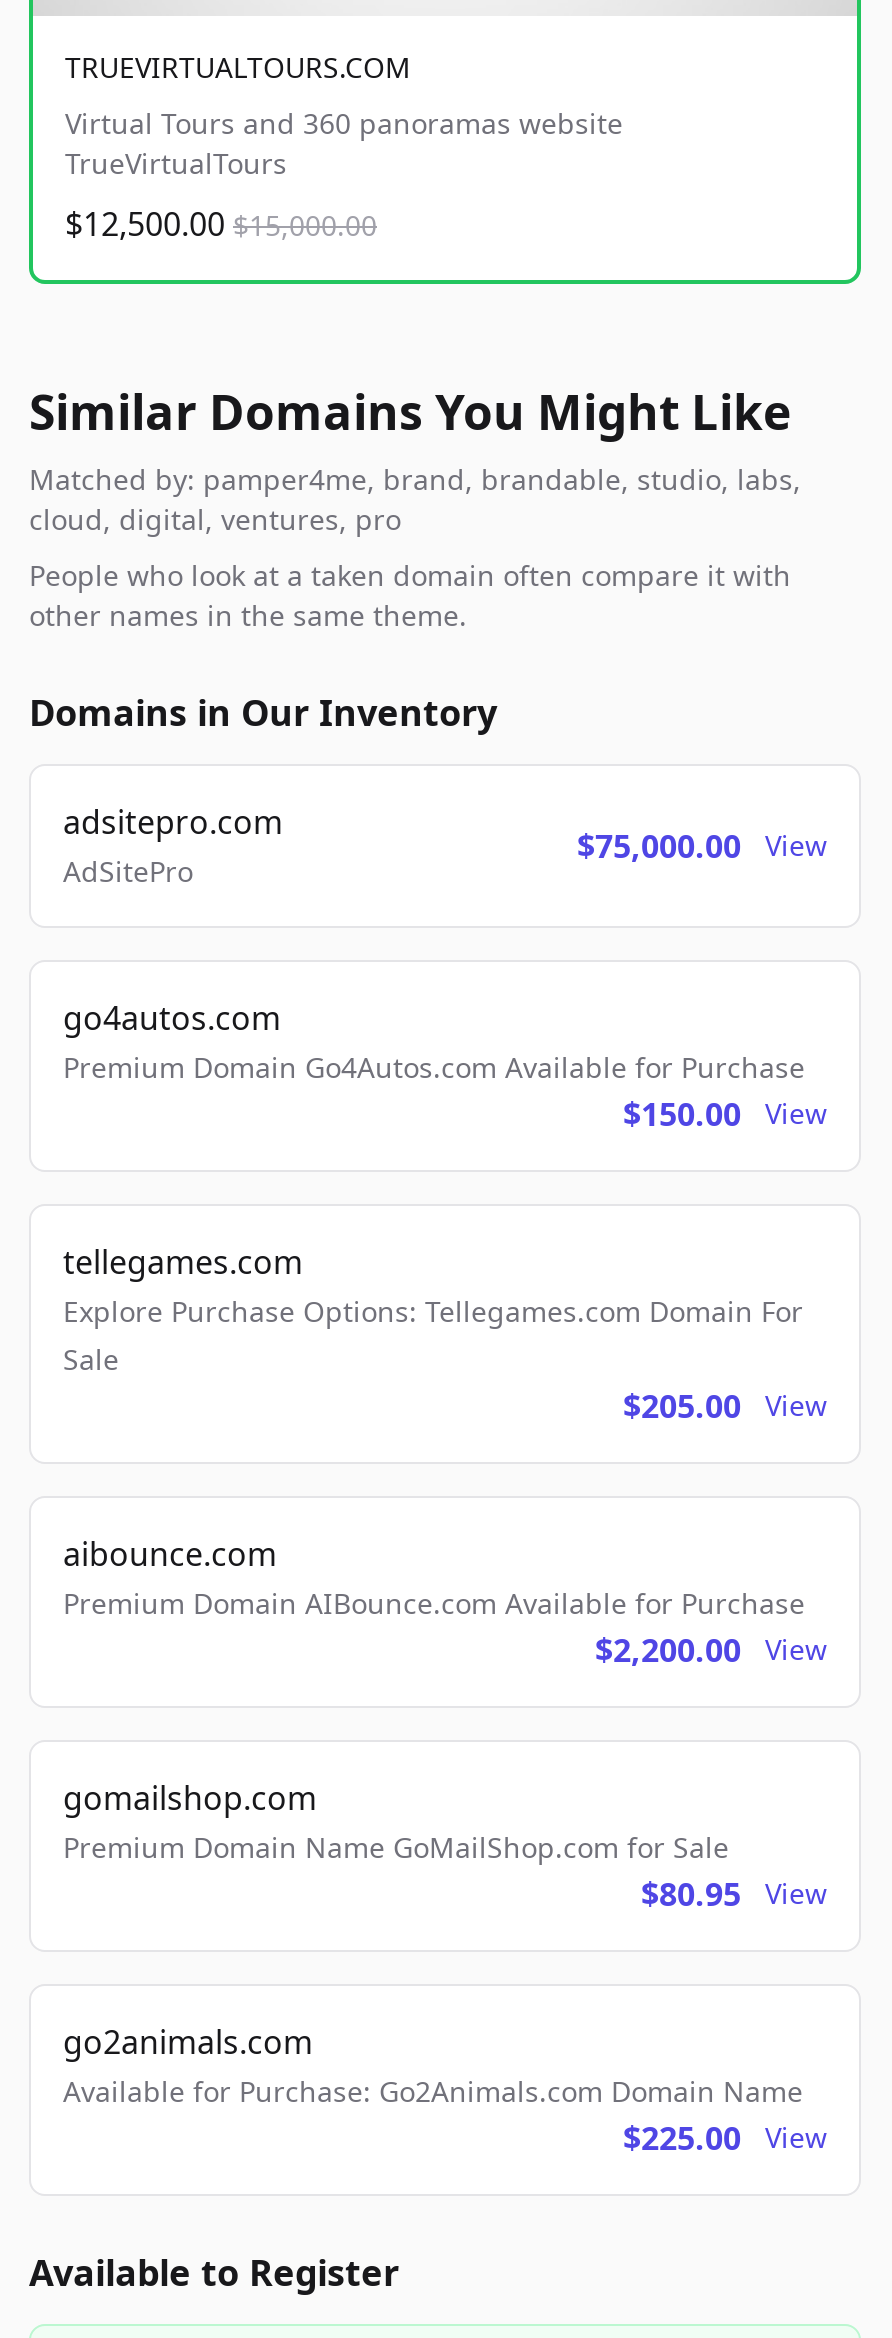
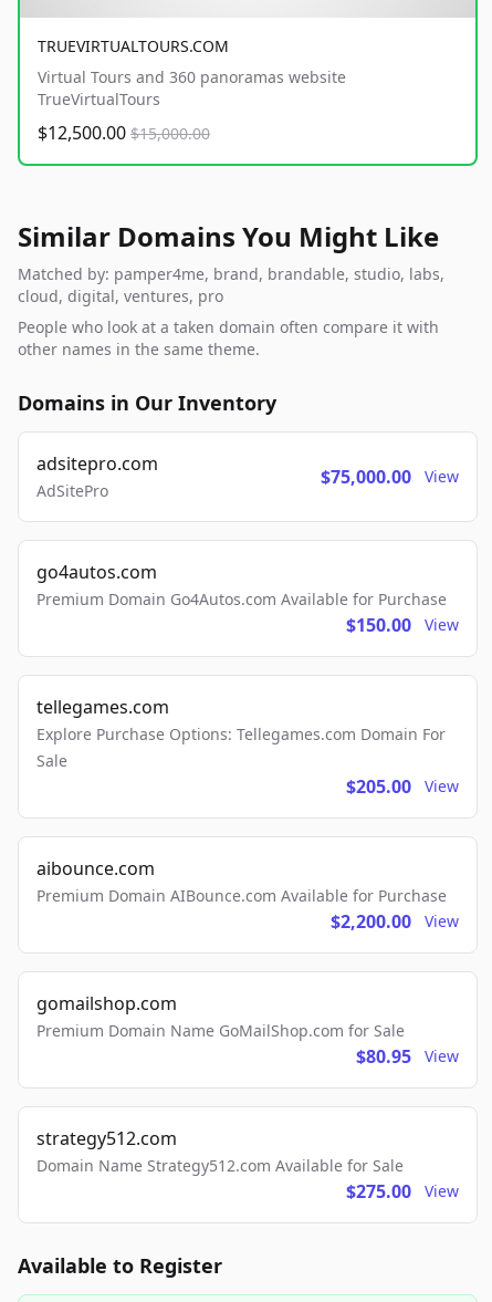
- go2animals.com
- Available for Purchase: Go2Animals.com Domain Name
- $225.00
+ strategy512.com
+ Domain Name Strategy512.com Available for Sale
+ $275.00
